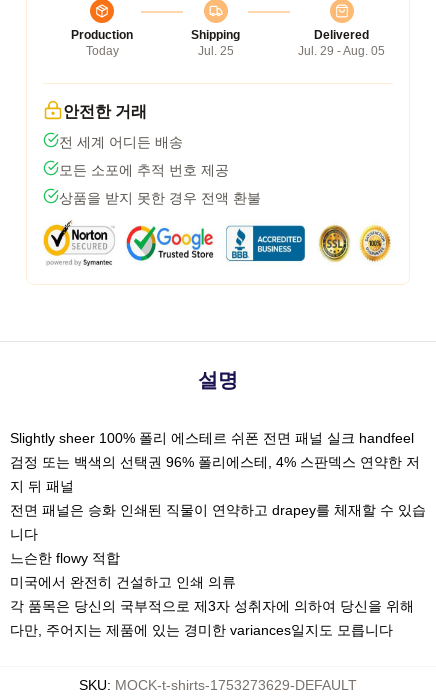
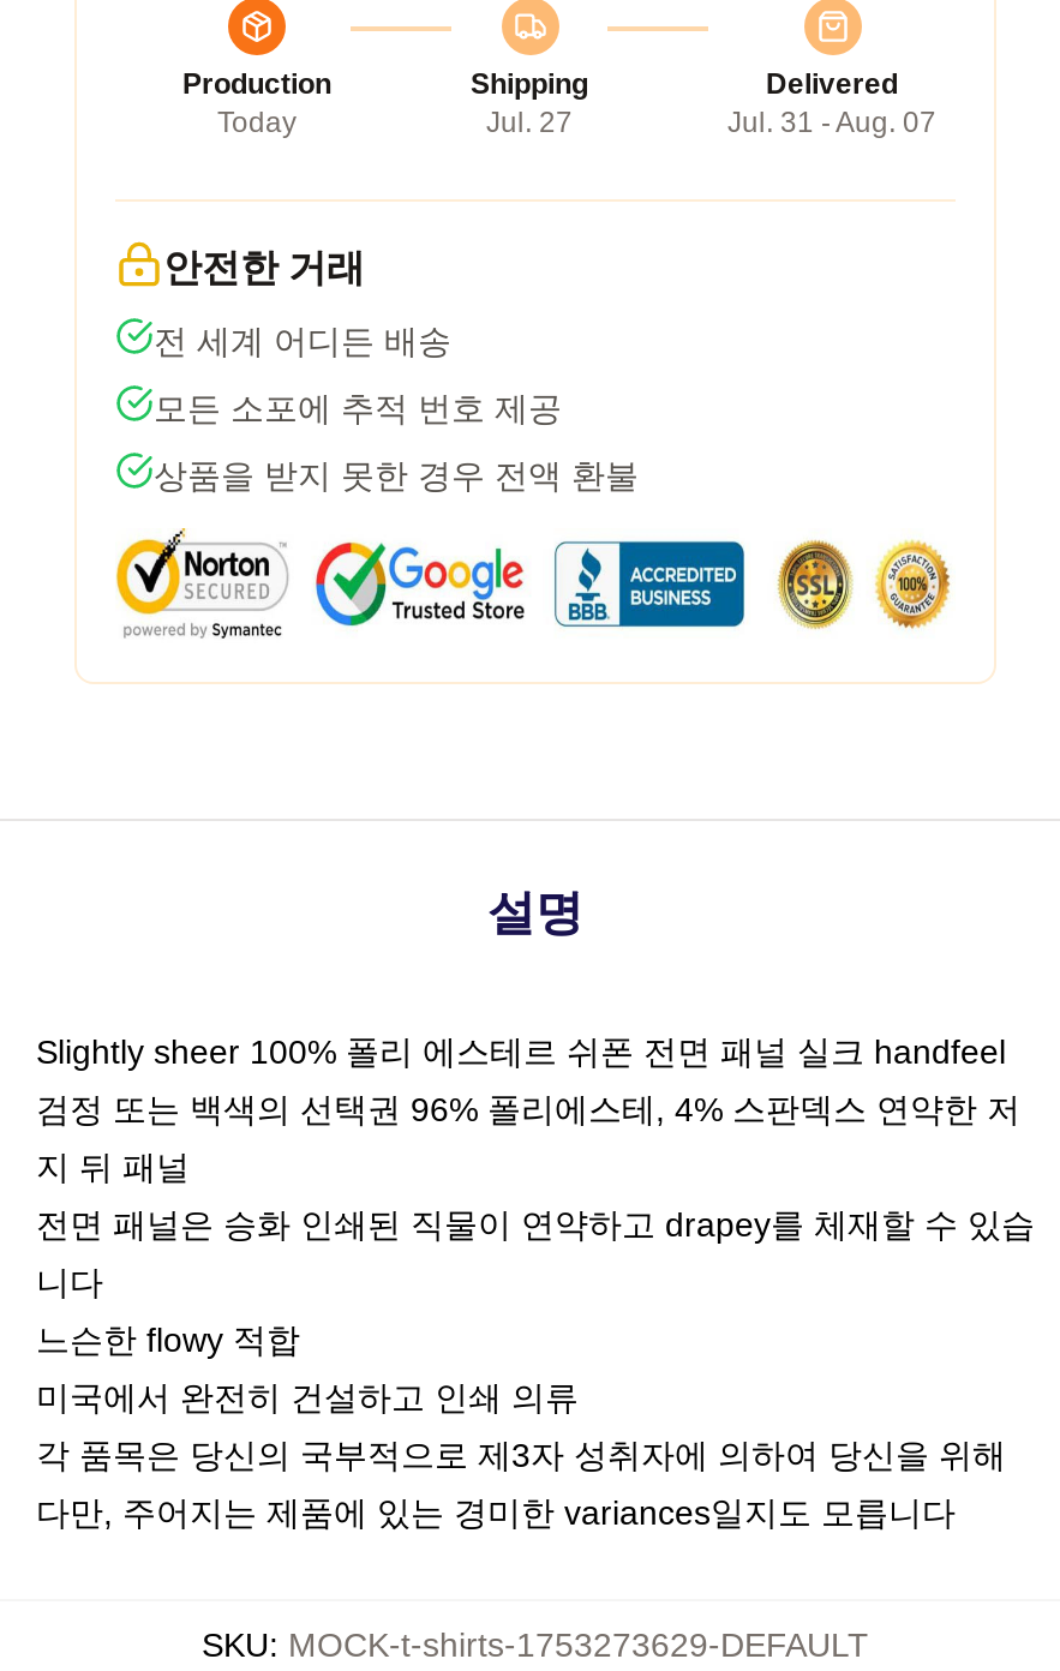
- Jul. 25
+ Jul. 27

- Jul. 29 - Aug. 05
+ Jul. 31 - Aug. 07
